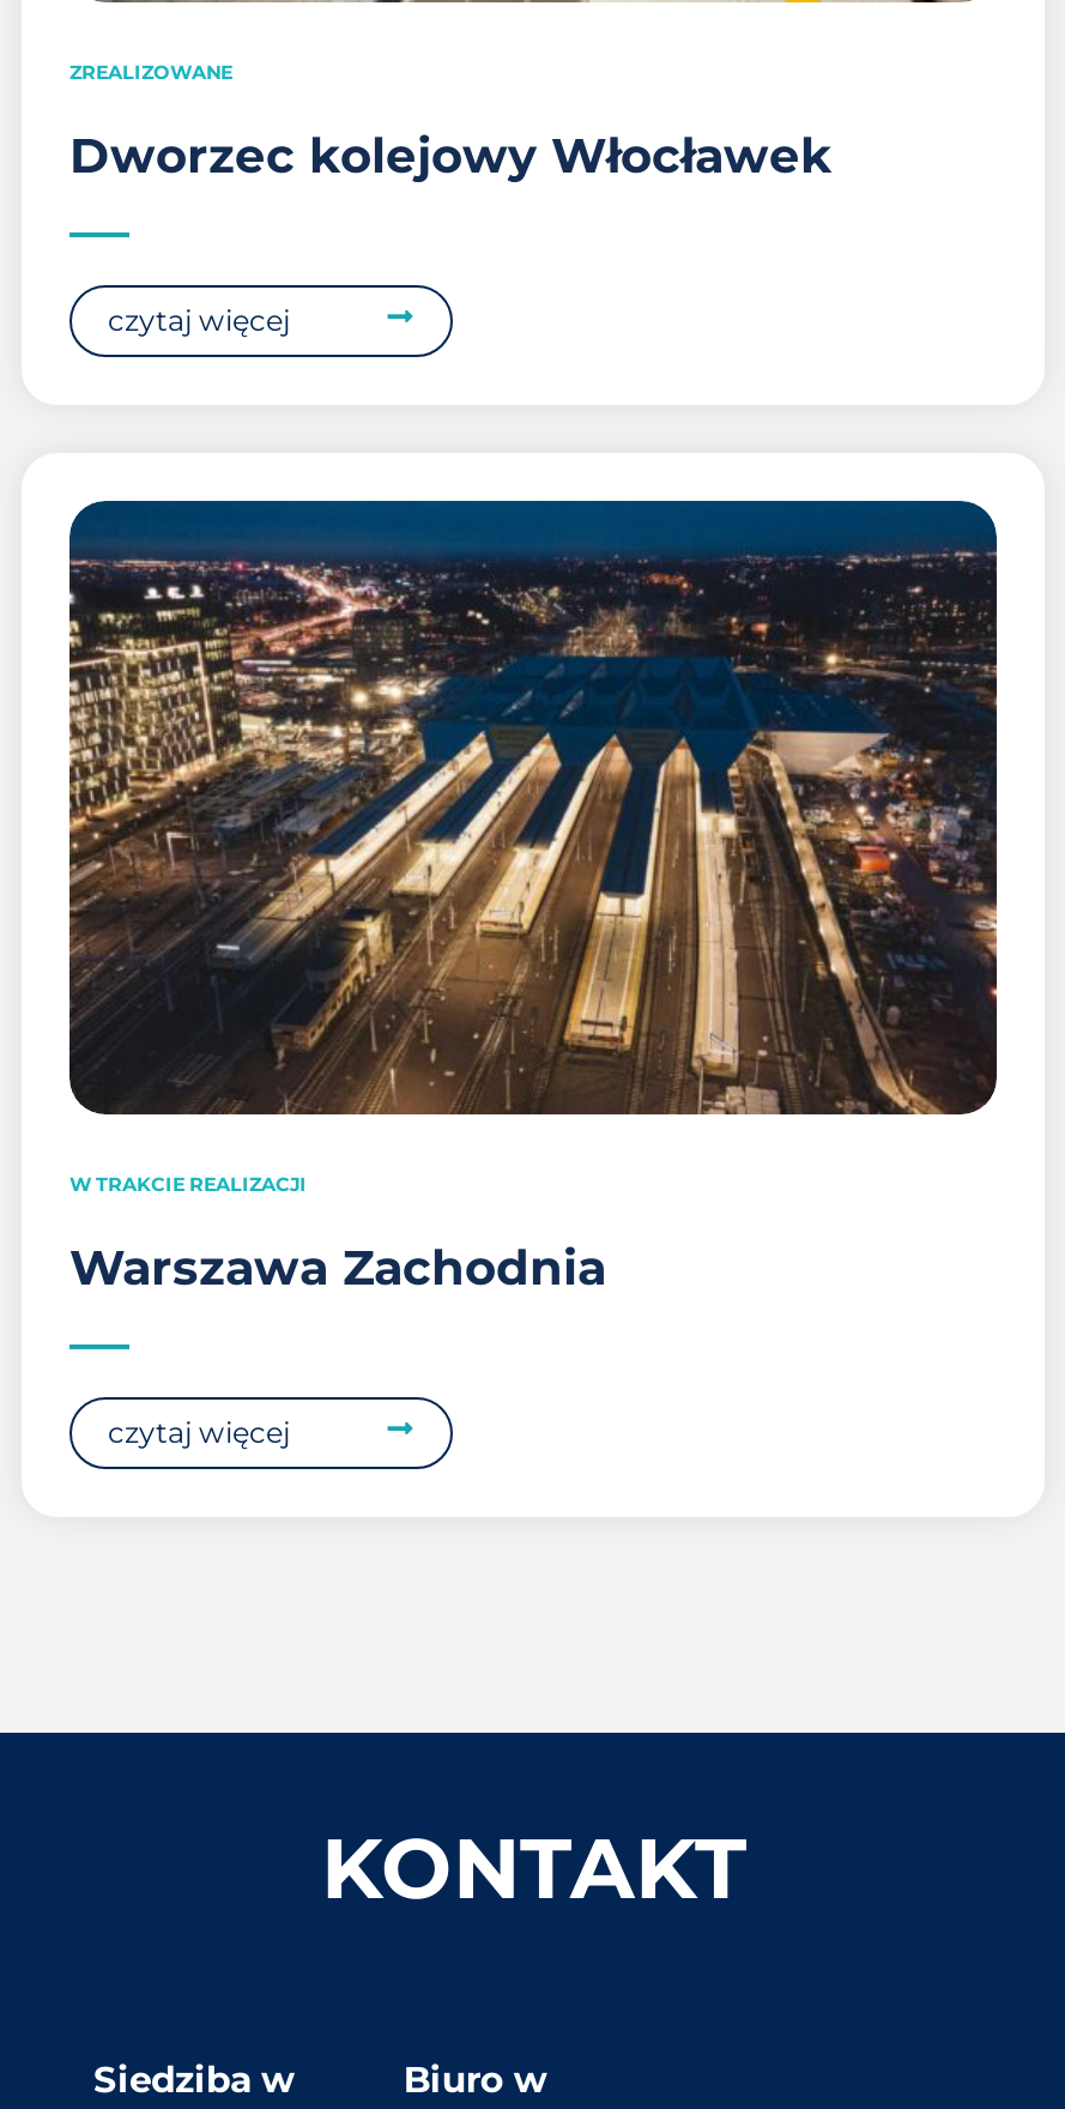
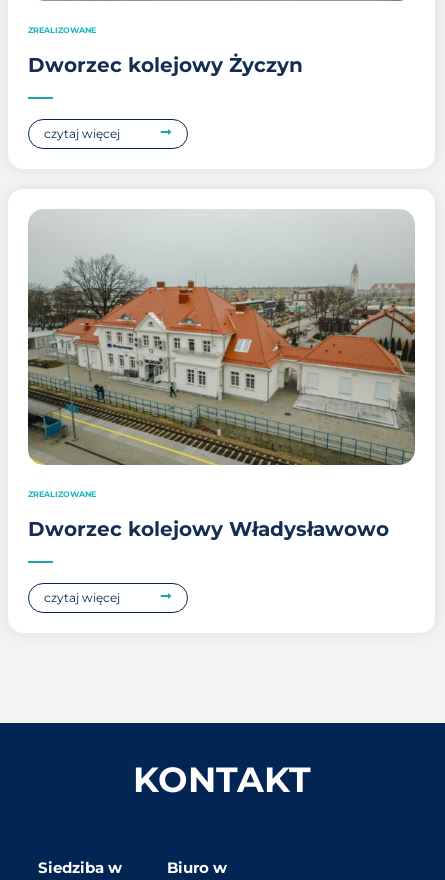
- Dworzec kolejowy Włocławek
+ Dworzec kolejowy Życzyn

- [image]
- W TRAKCIE REALIZACJI
+ [image]
+ ZREALIZOWANE

- Warszawa Zachodnia
+ Dworzec kolejowy Władysławowo
